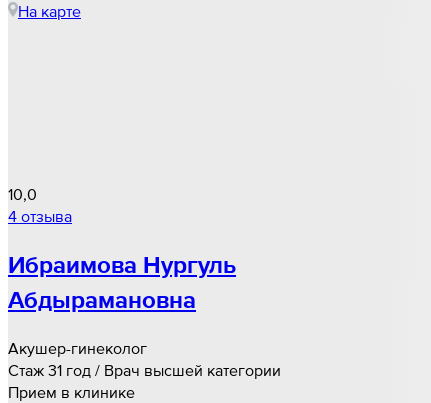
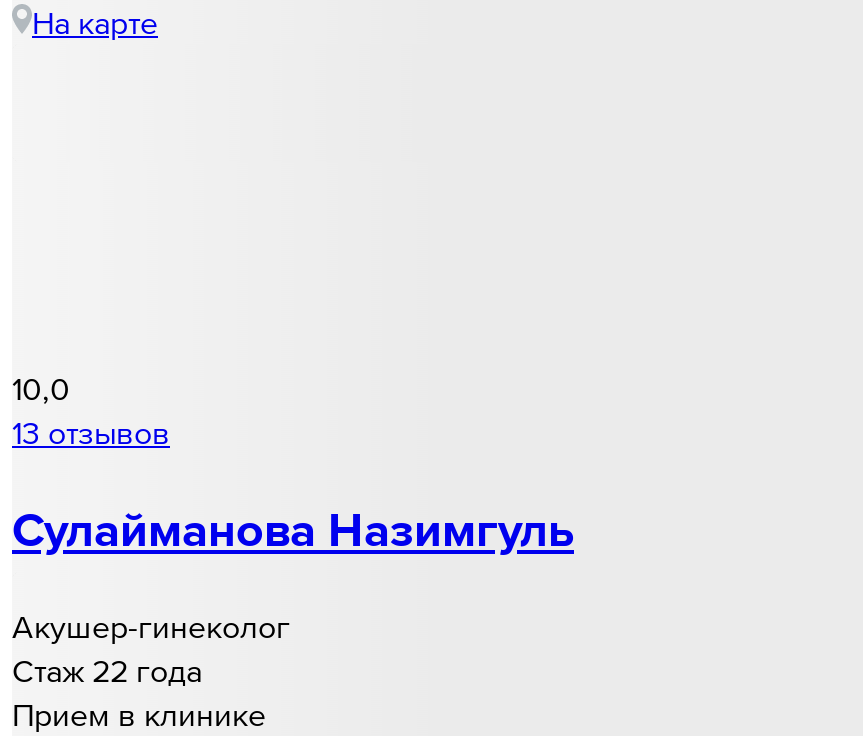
- 4 отзыва
+ 13 отзывов

- Ибраимова Нургуль
- Абдырамановна
+ Сулайманова Назимгуль

- Стаж 31 год / Врач высшей категории
+ Стаж 22 года
